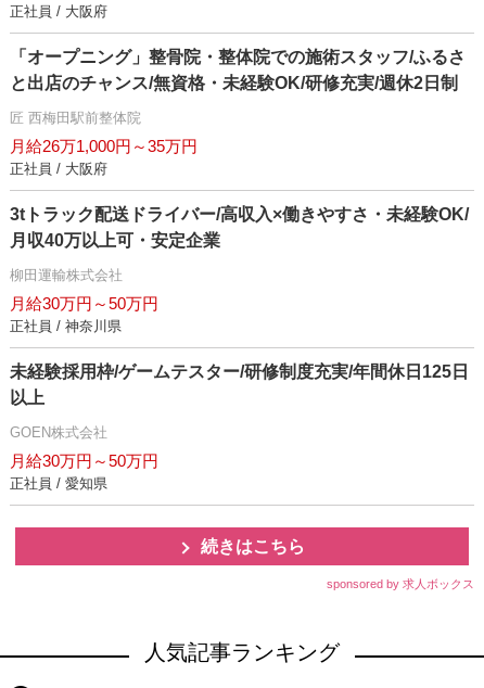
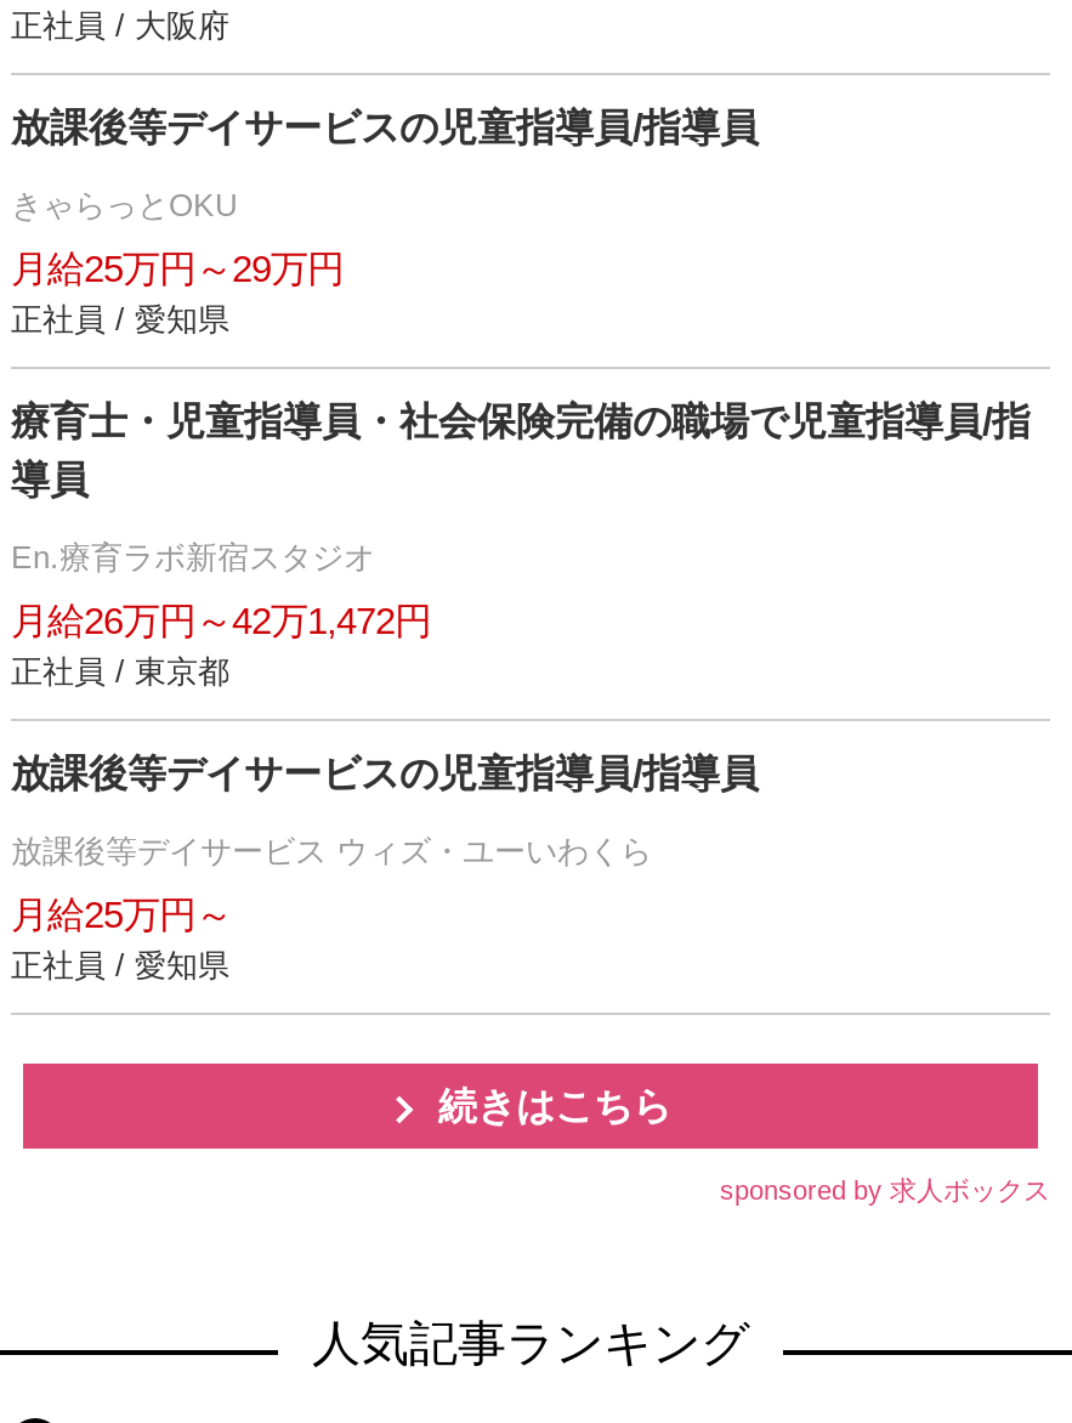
- 「オープニング」整骨院・整体院での施術スタッフ/ふるさ
- と出店のチャンス/無資格・未経験OK/研修充実/週休2日制
+ 放課後等デイサービスの児童指導員/指導員

- 匠 西梅田駅前整体院
+ きゃらっとOKU

- 月給26万1,000円～35万円
- 正社員 / 大阪府
+ 月給25万円～29万円
+ 正社員 / 愛知県

- 3tトラック配送ドライバー/高収入×働きやすさ・未経験OK/
- 月収40万以上可・安定企業
+ 療育士・児童指導員・社会保険完備の職場で児童指導員/指
+ 導員

- 柳田運輸株式会社
+ En.療育ラボ新宿スタジオ

- 月給30万円～50万円
- 正社員 / 神奈川県
+ 月給26万円～42万1,472円
+ 正社員 / 東京都

- 未経験採用枠/ゲームテスター/研修制度充実/年間休日125日
- 以上
+ 放課後等デイサービスの児童指導員/指導員

- GOEN株式会社
+ 放課後等デイサービス ウィズ・ユーいわくら

- 月給30万円～50万円
+ 月給25万円～
